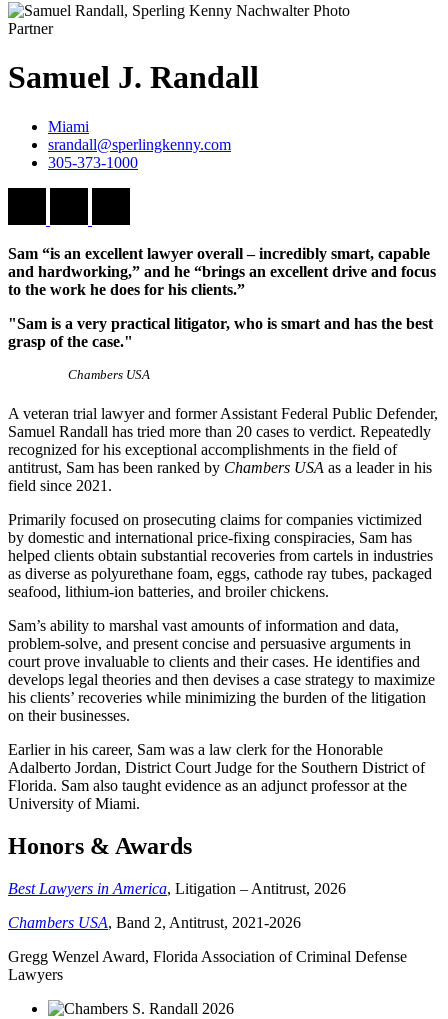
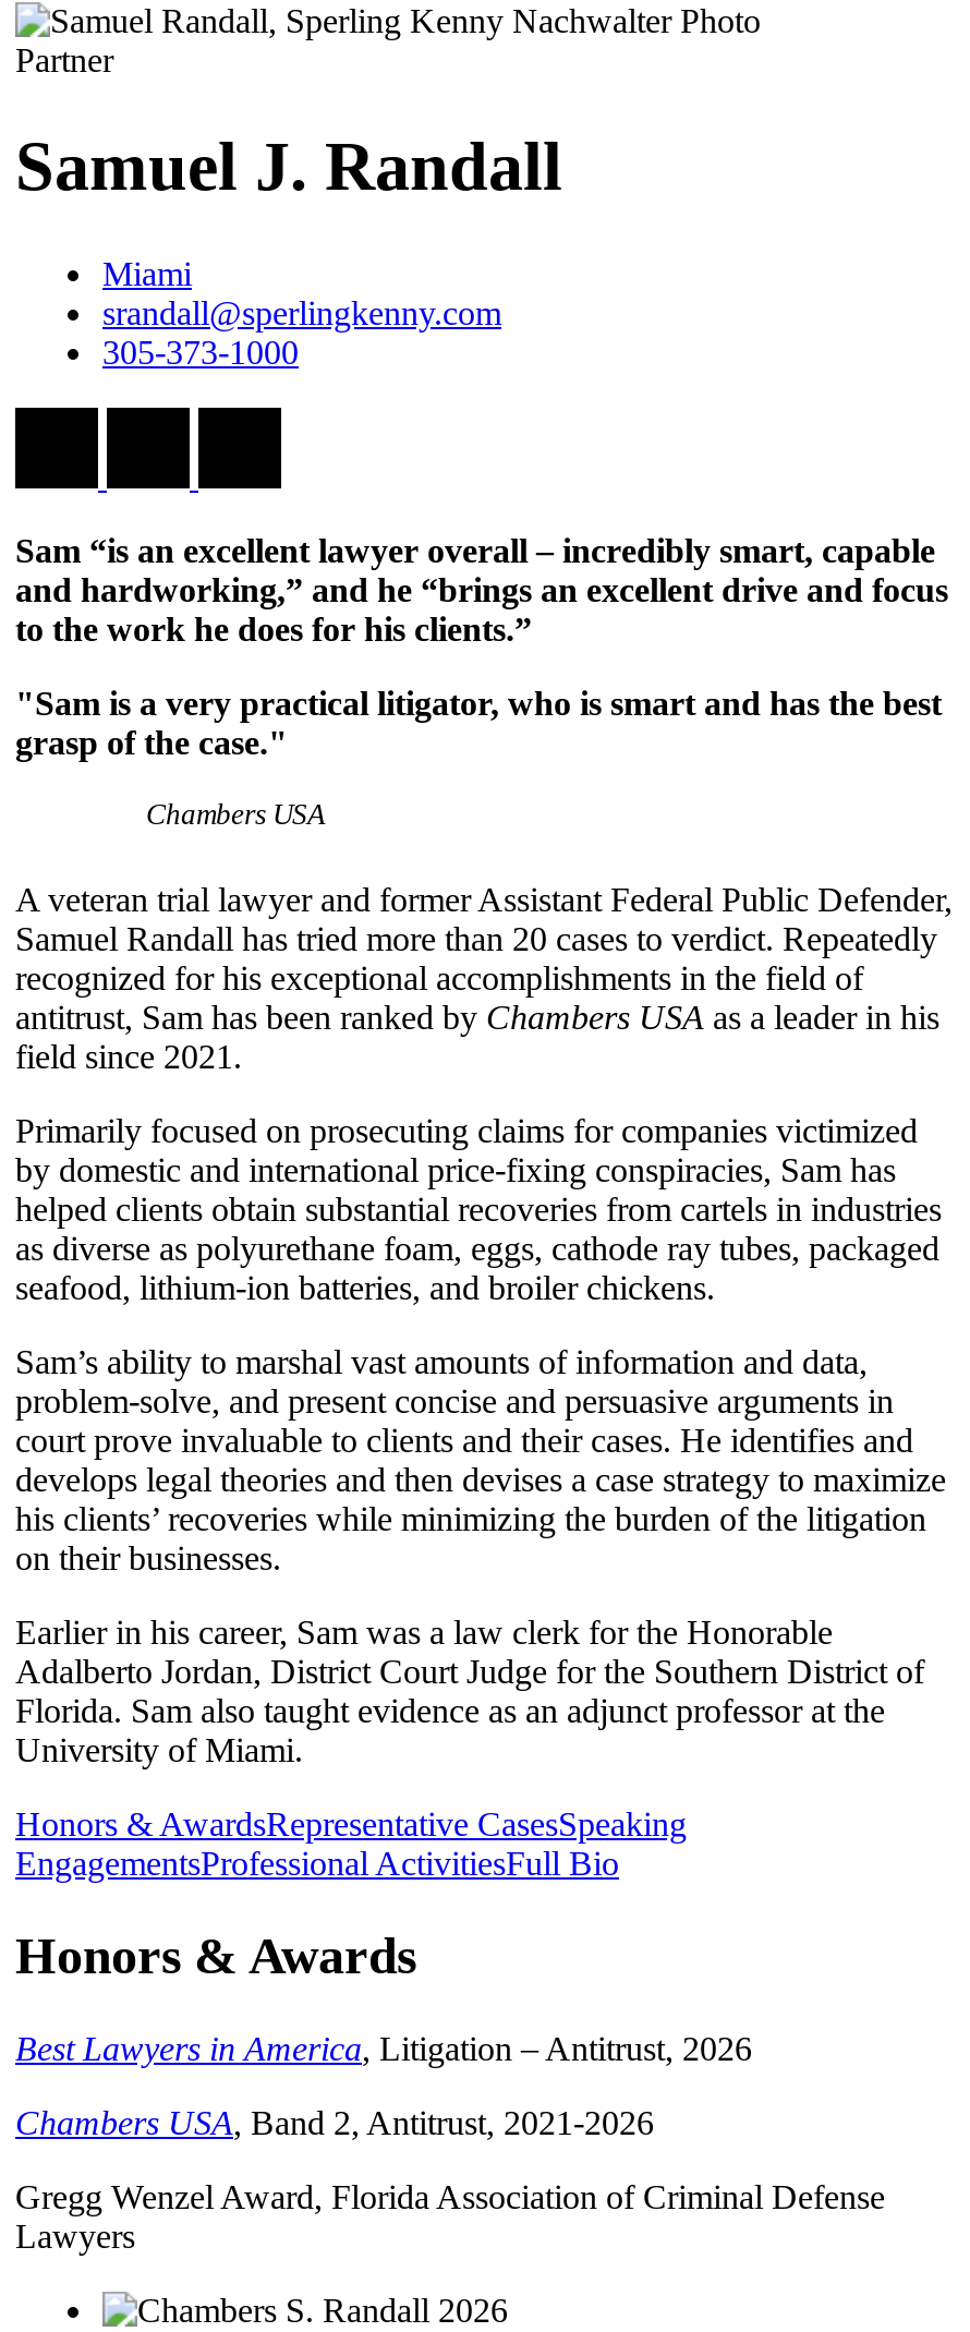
+ Honors & AwardsRepresentative CasesSpeaking
+ EngagementsProfessional ActivitiesFull Bio
